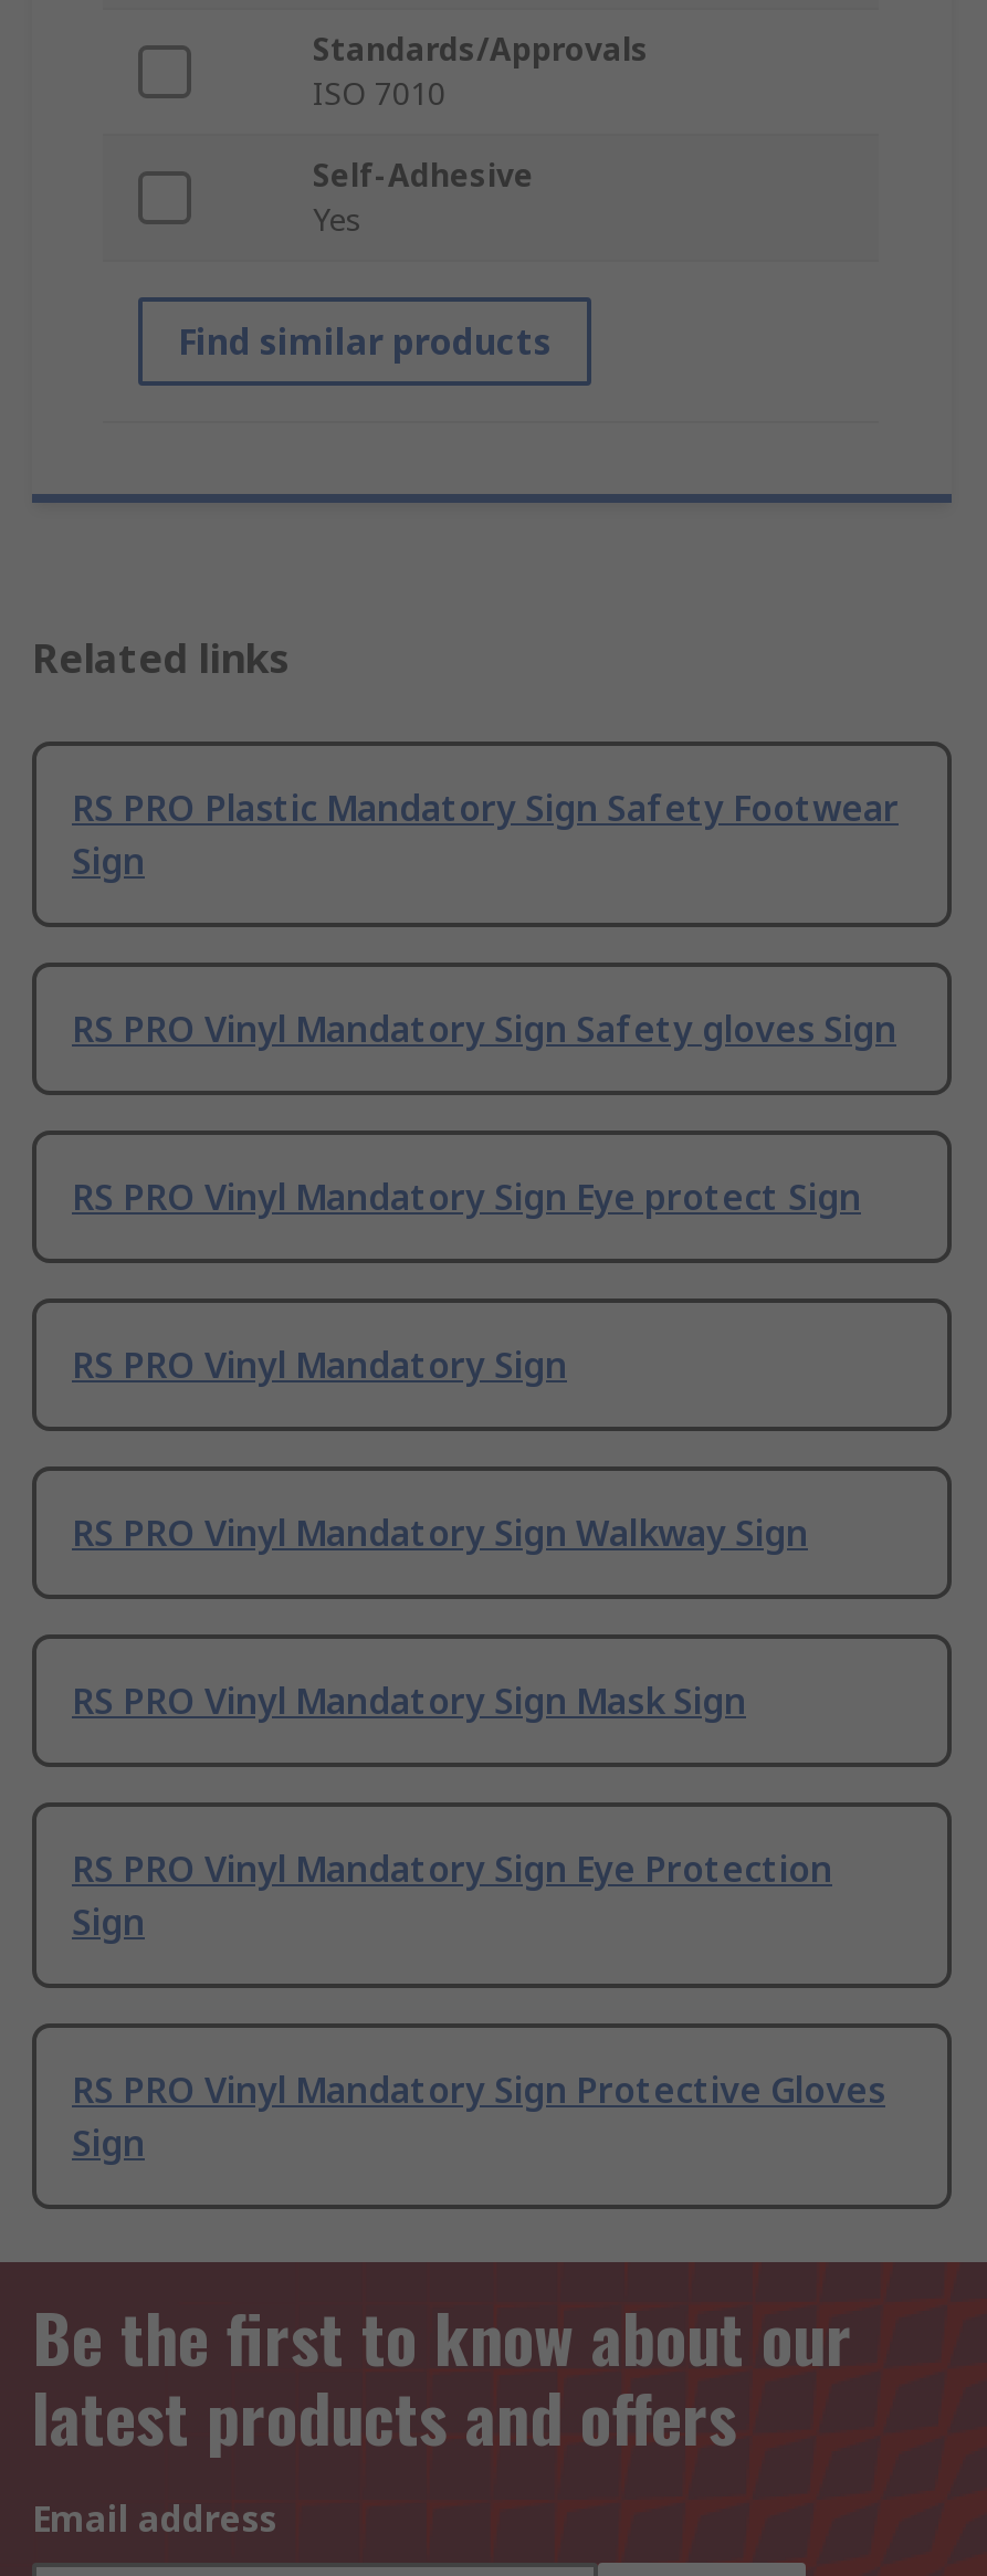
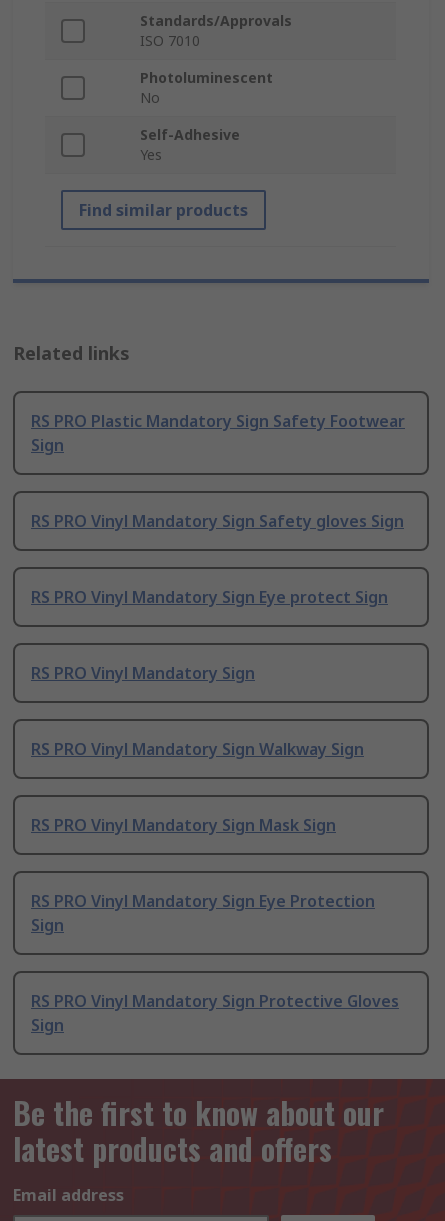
+ Photoluminescent
+ No
